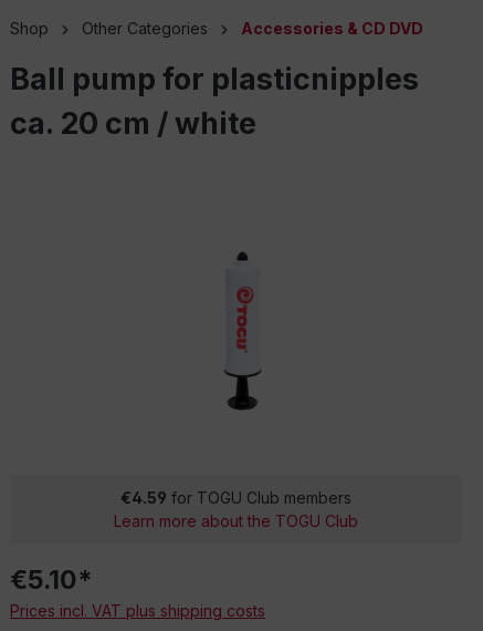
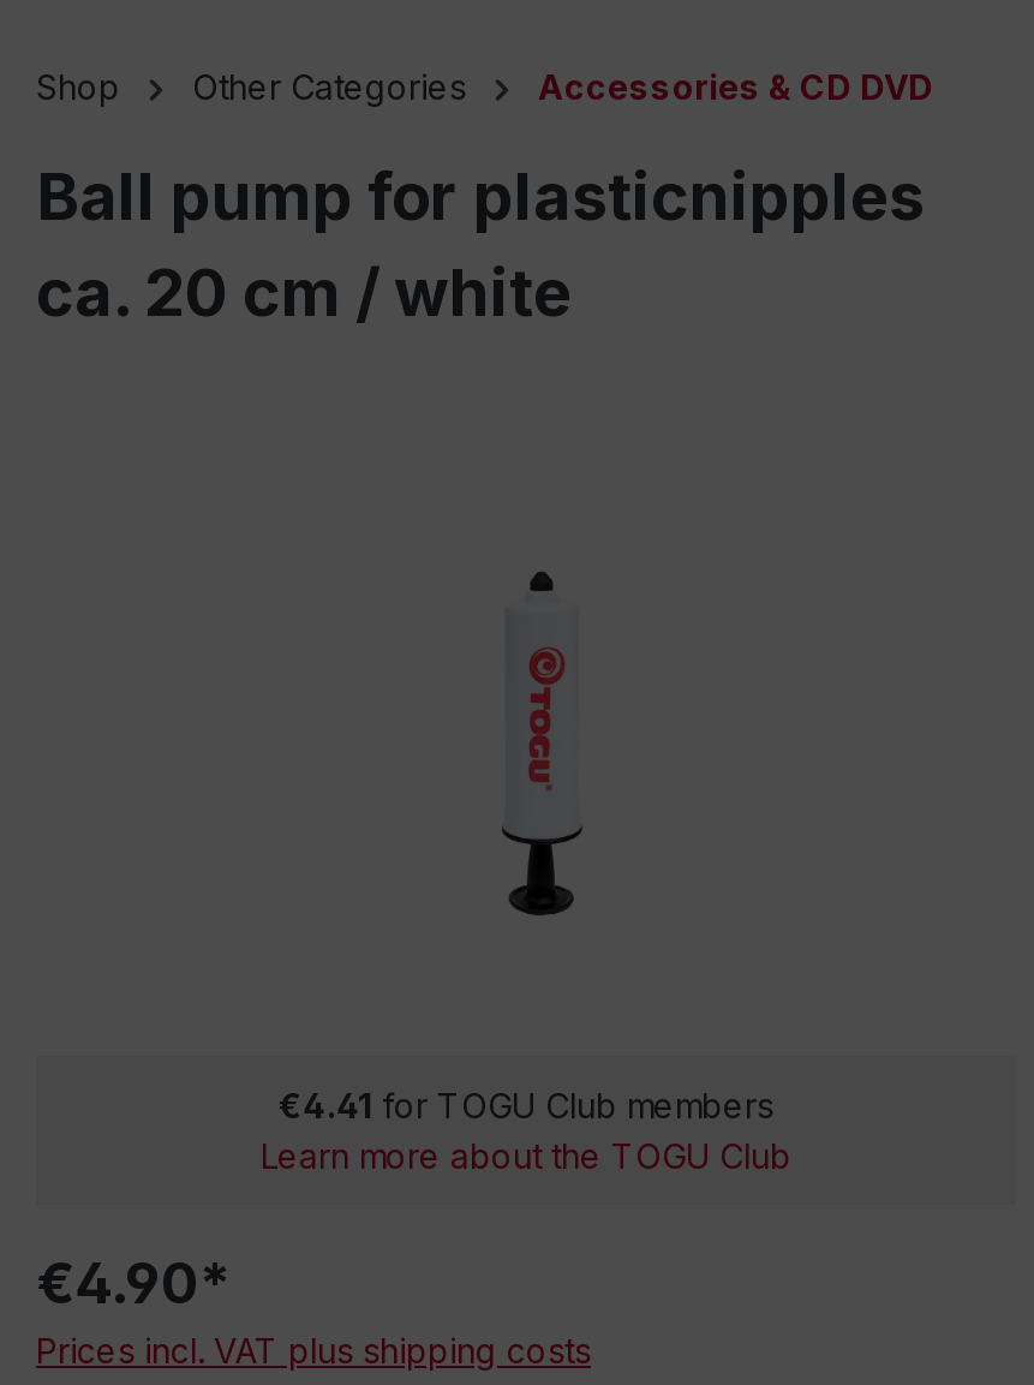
- €4.59 for TOGU Club members
+ €4.41 for TOGU Club members

- €5.10*
+ €4.90*
